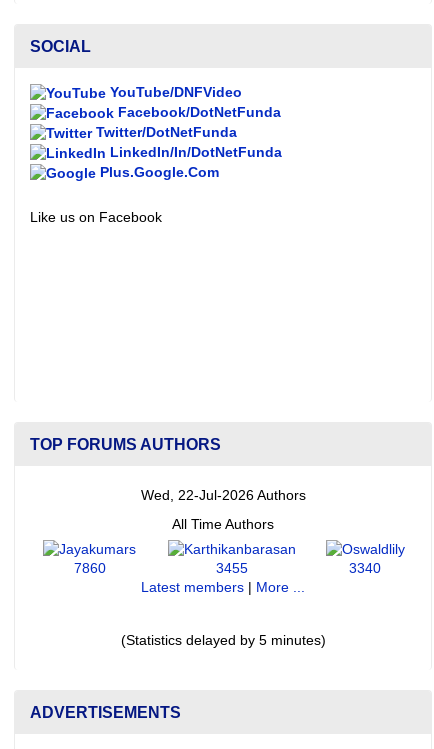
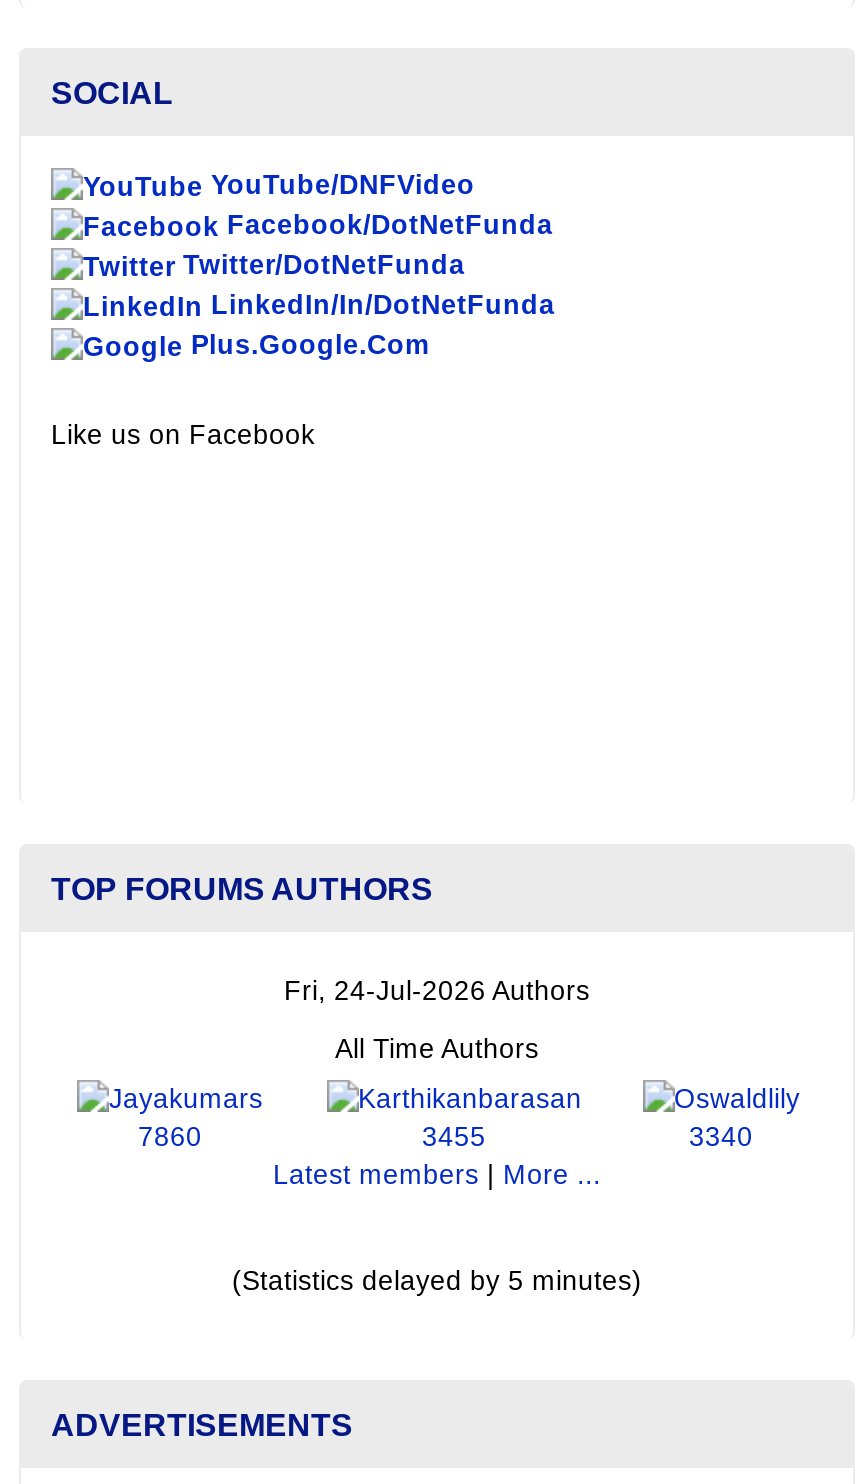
- Wed, 22-Jul-2026 Authors
+ Fri, 24-Jul-2026 Authors
